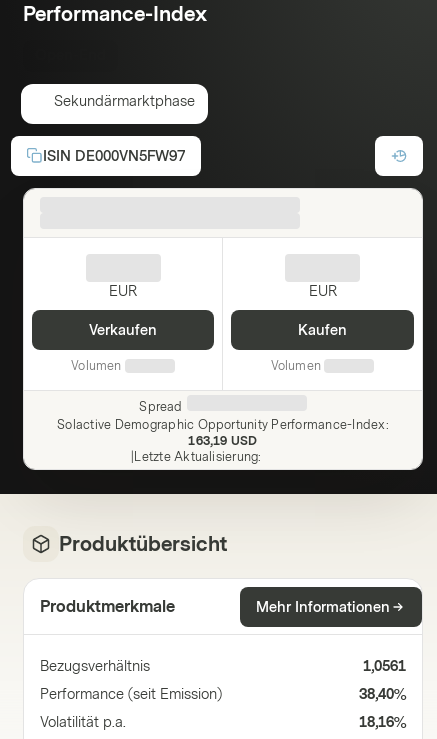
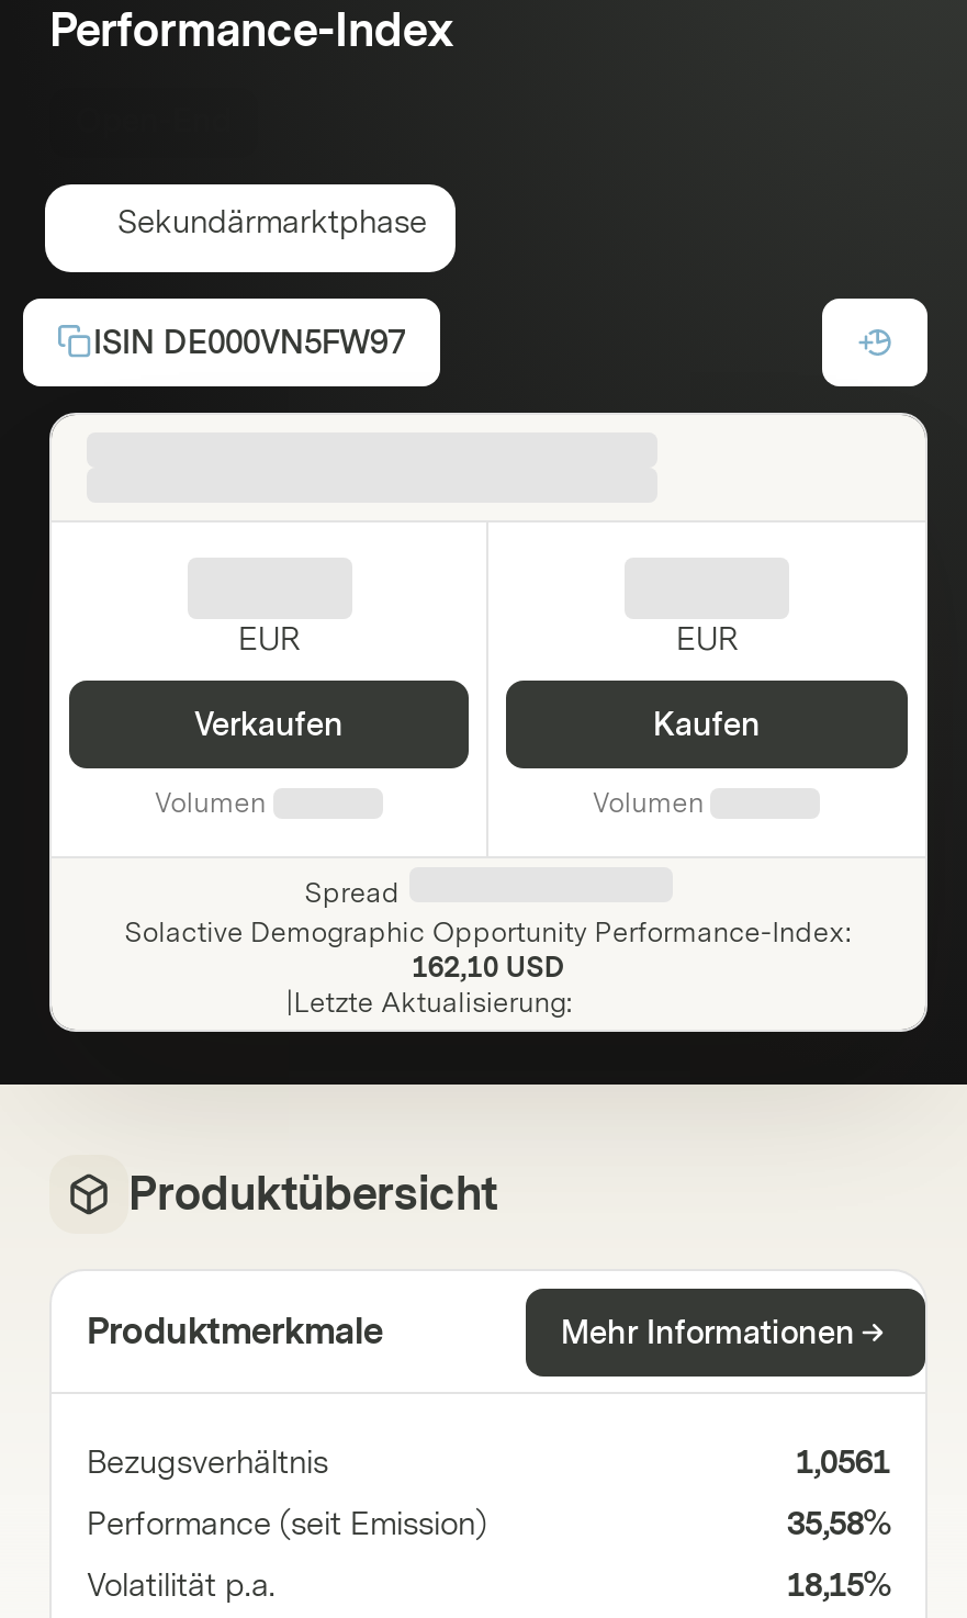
- 163,19 USD
+ 162,10 USD

- 38,40%
+ 35,58%

- 18,16%
+ 18,15%
